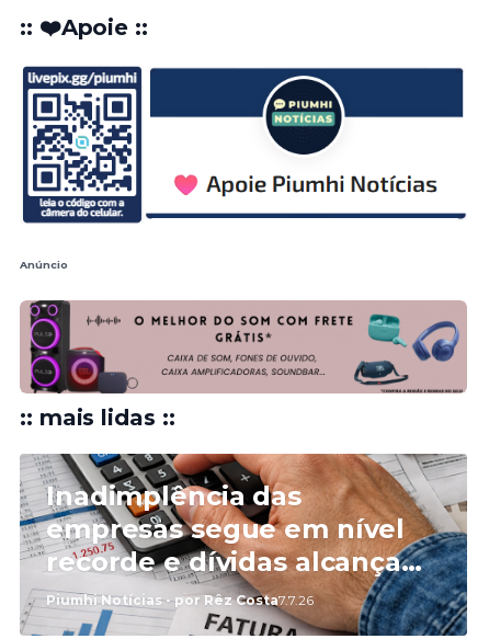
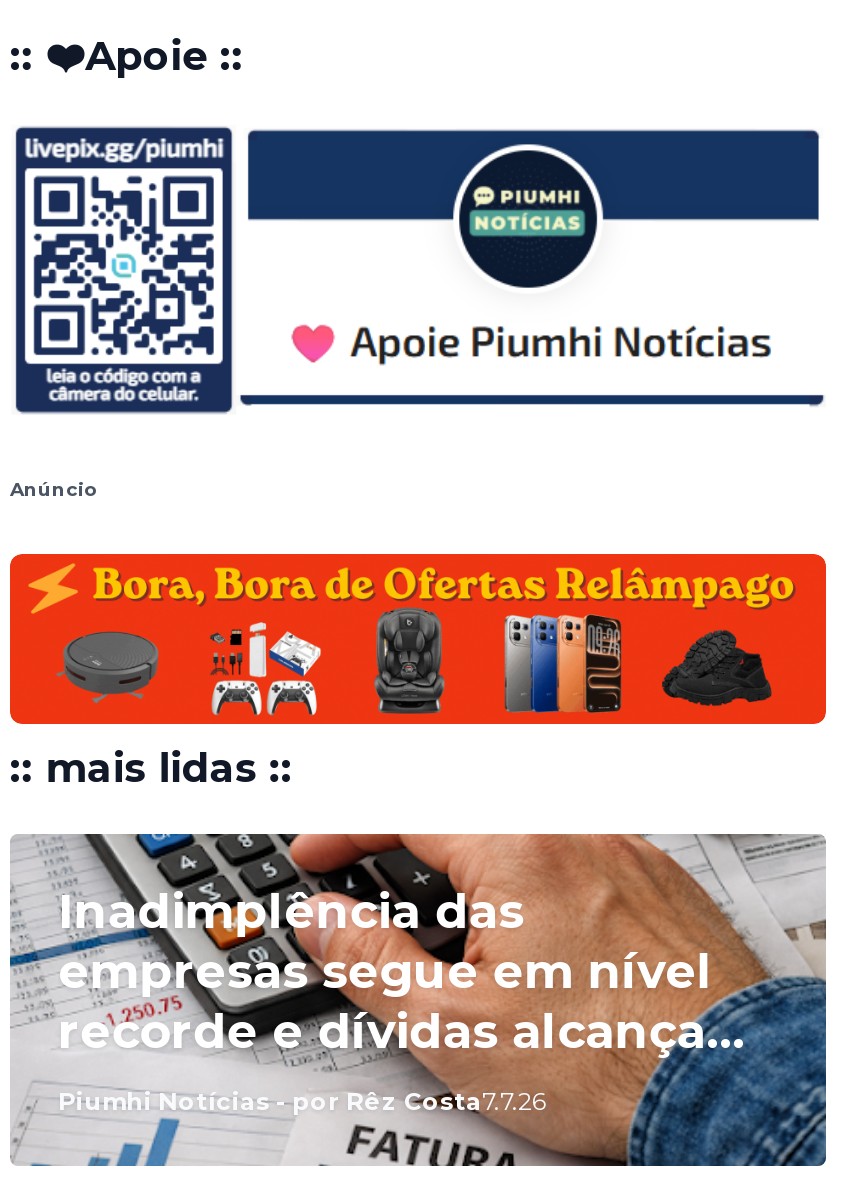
- [image]
+ [image]
